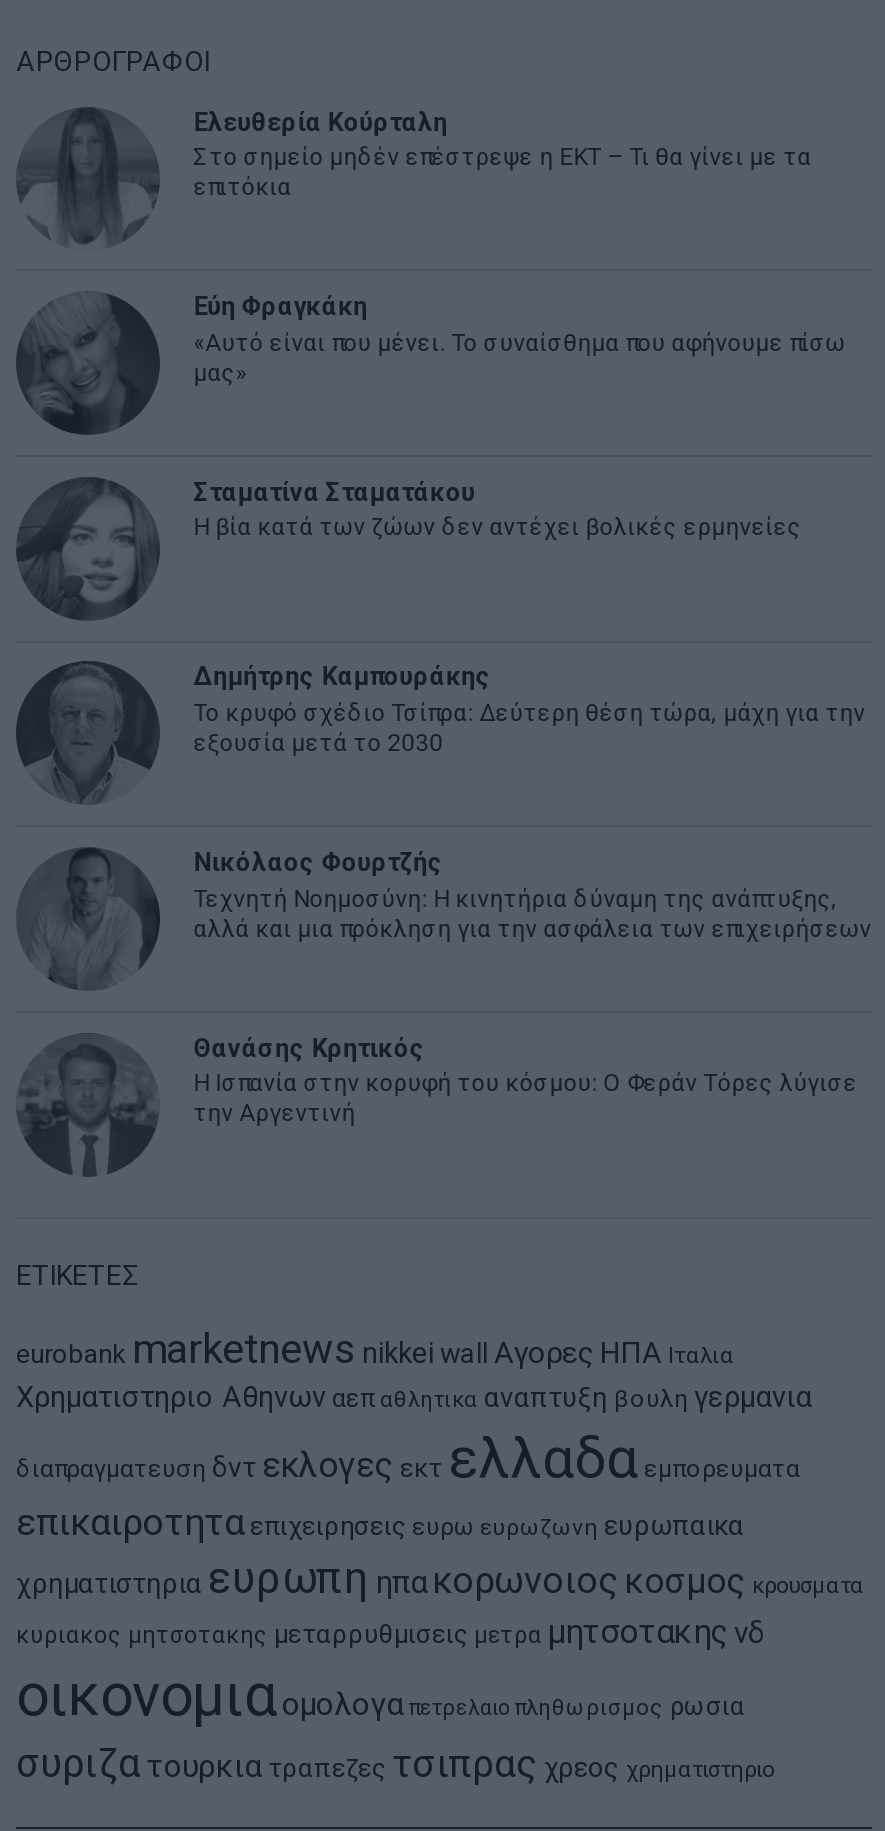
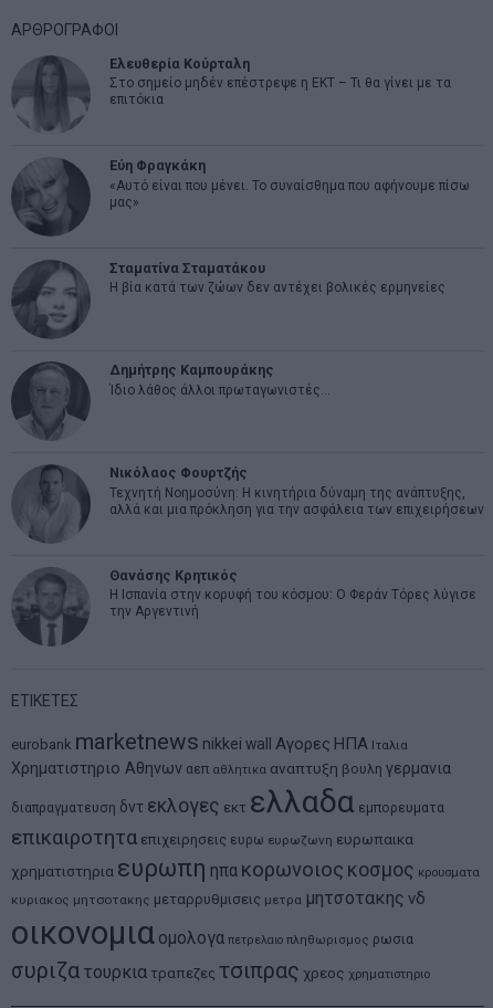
- Το κρυφό σχέδιο Τσίπρα: Δεύτερη θέση τώρα, μάχη για την
- εξουσία μετά το 2030
+ Ίδιο λάθος άλλοι πρωταγωνιστές…
